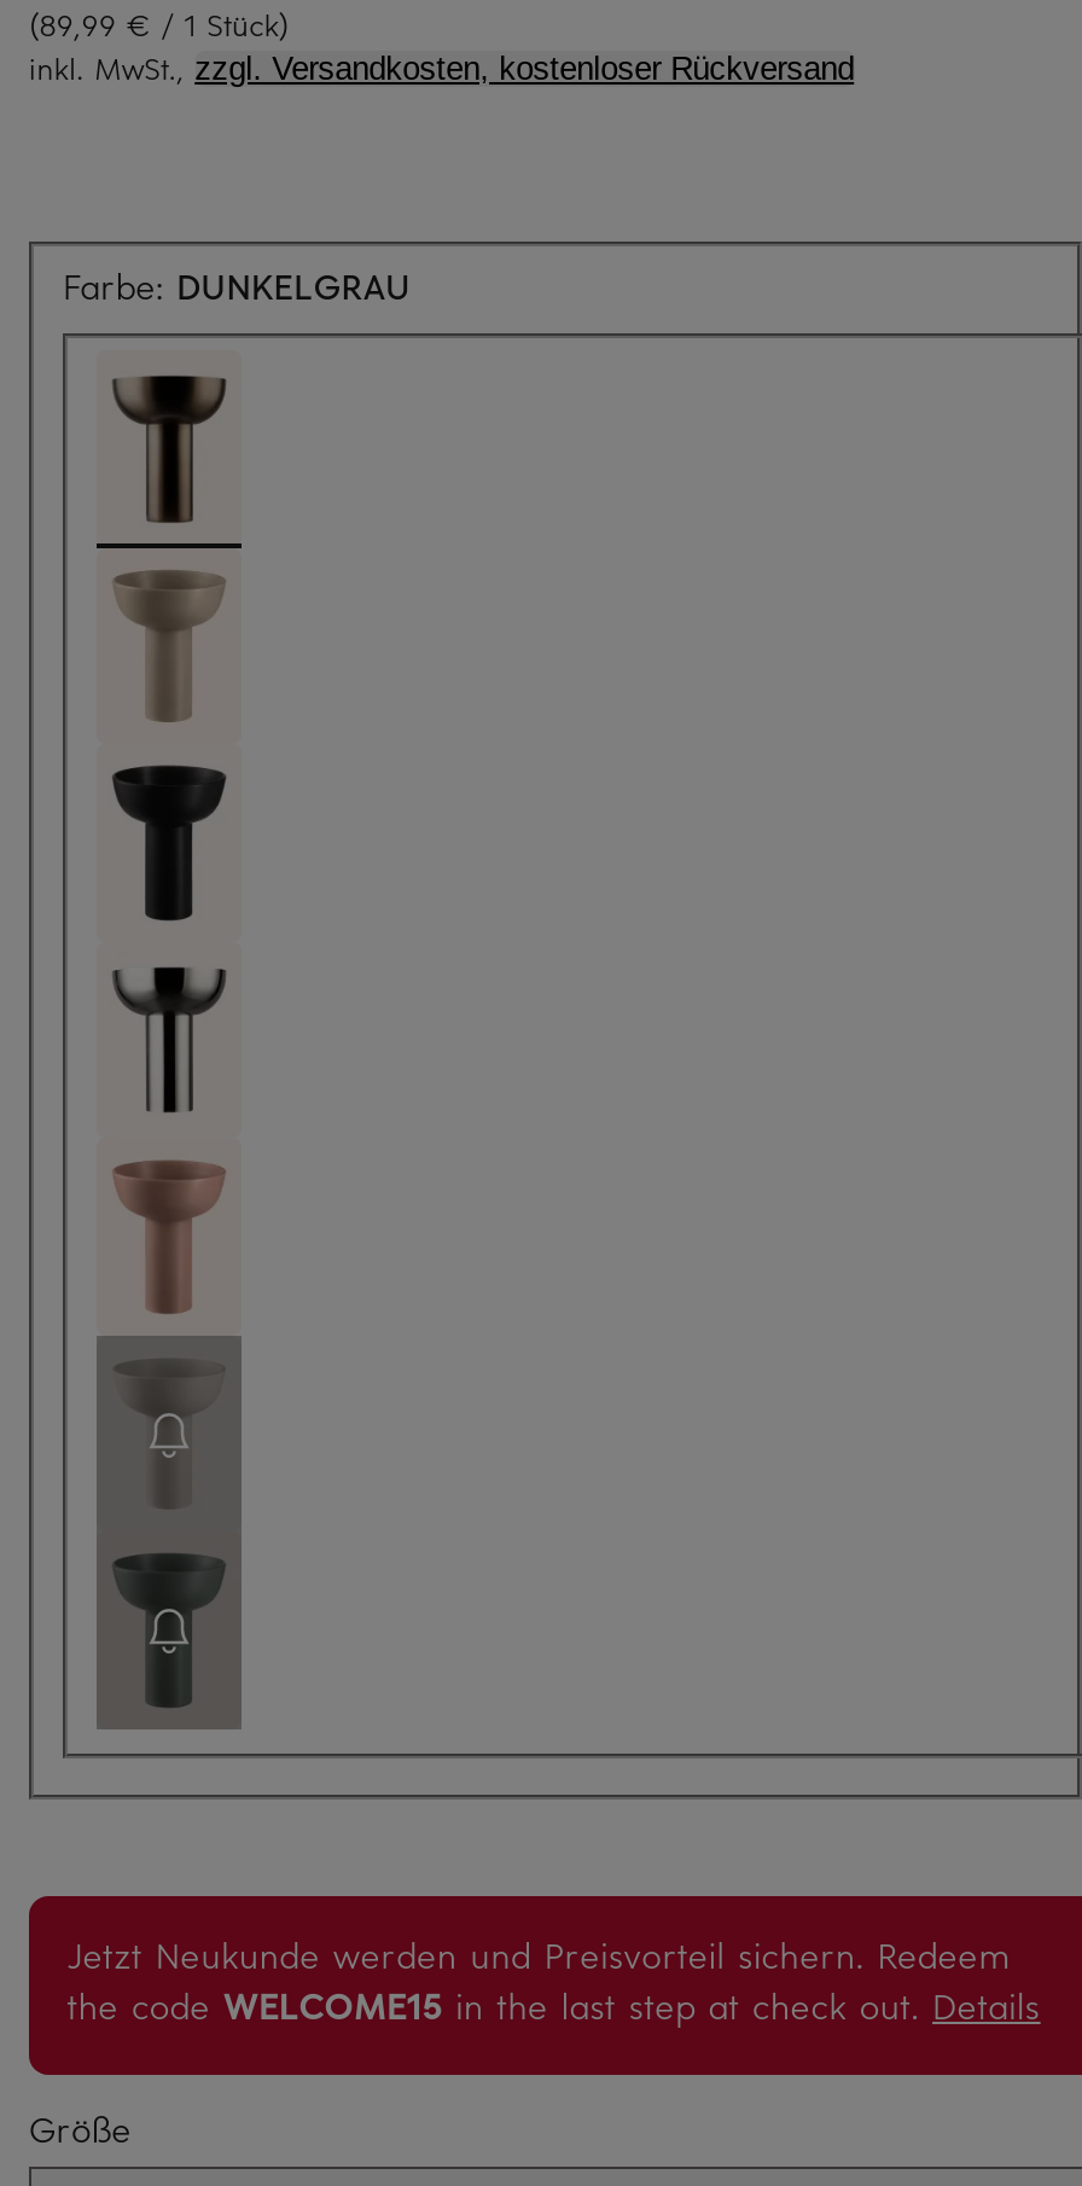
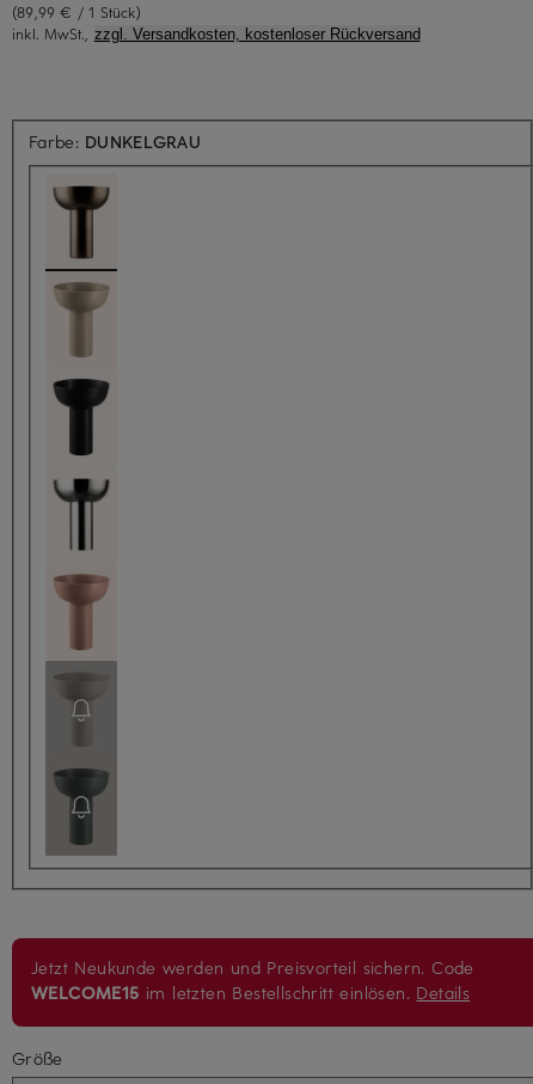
- Jetzt Neukunde werden und Preisvorteil sichern. Redeem
- the code WELCOME15 in the last step at check out. Details
+ Jetzt Neukunde werden und Preisvorteil sichern. Code
+ WELCOME15 im letzten Bestellschritt einlösen. Details
